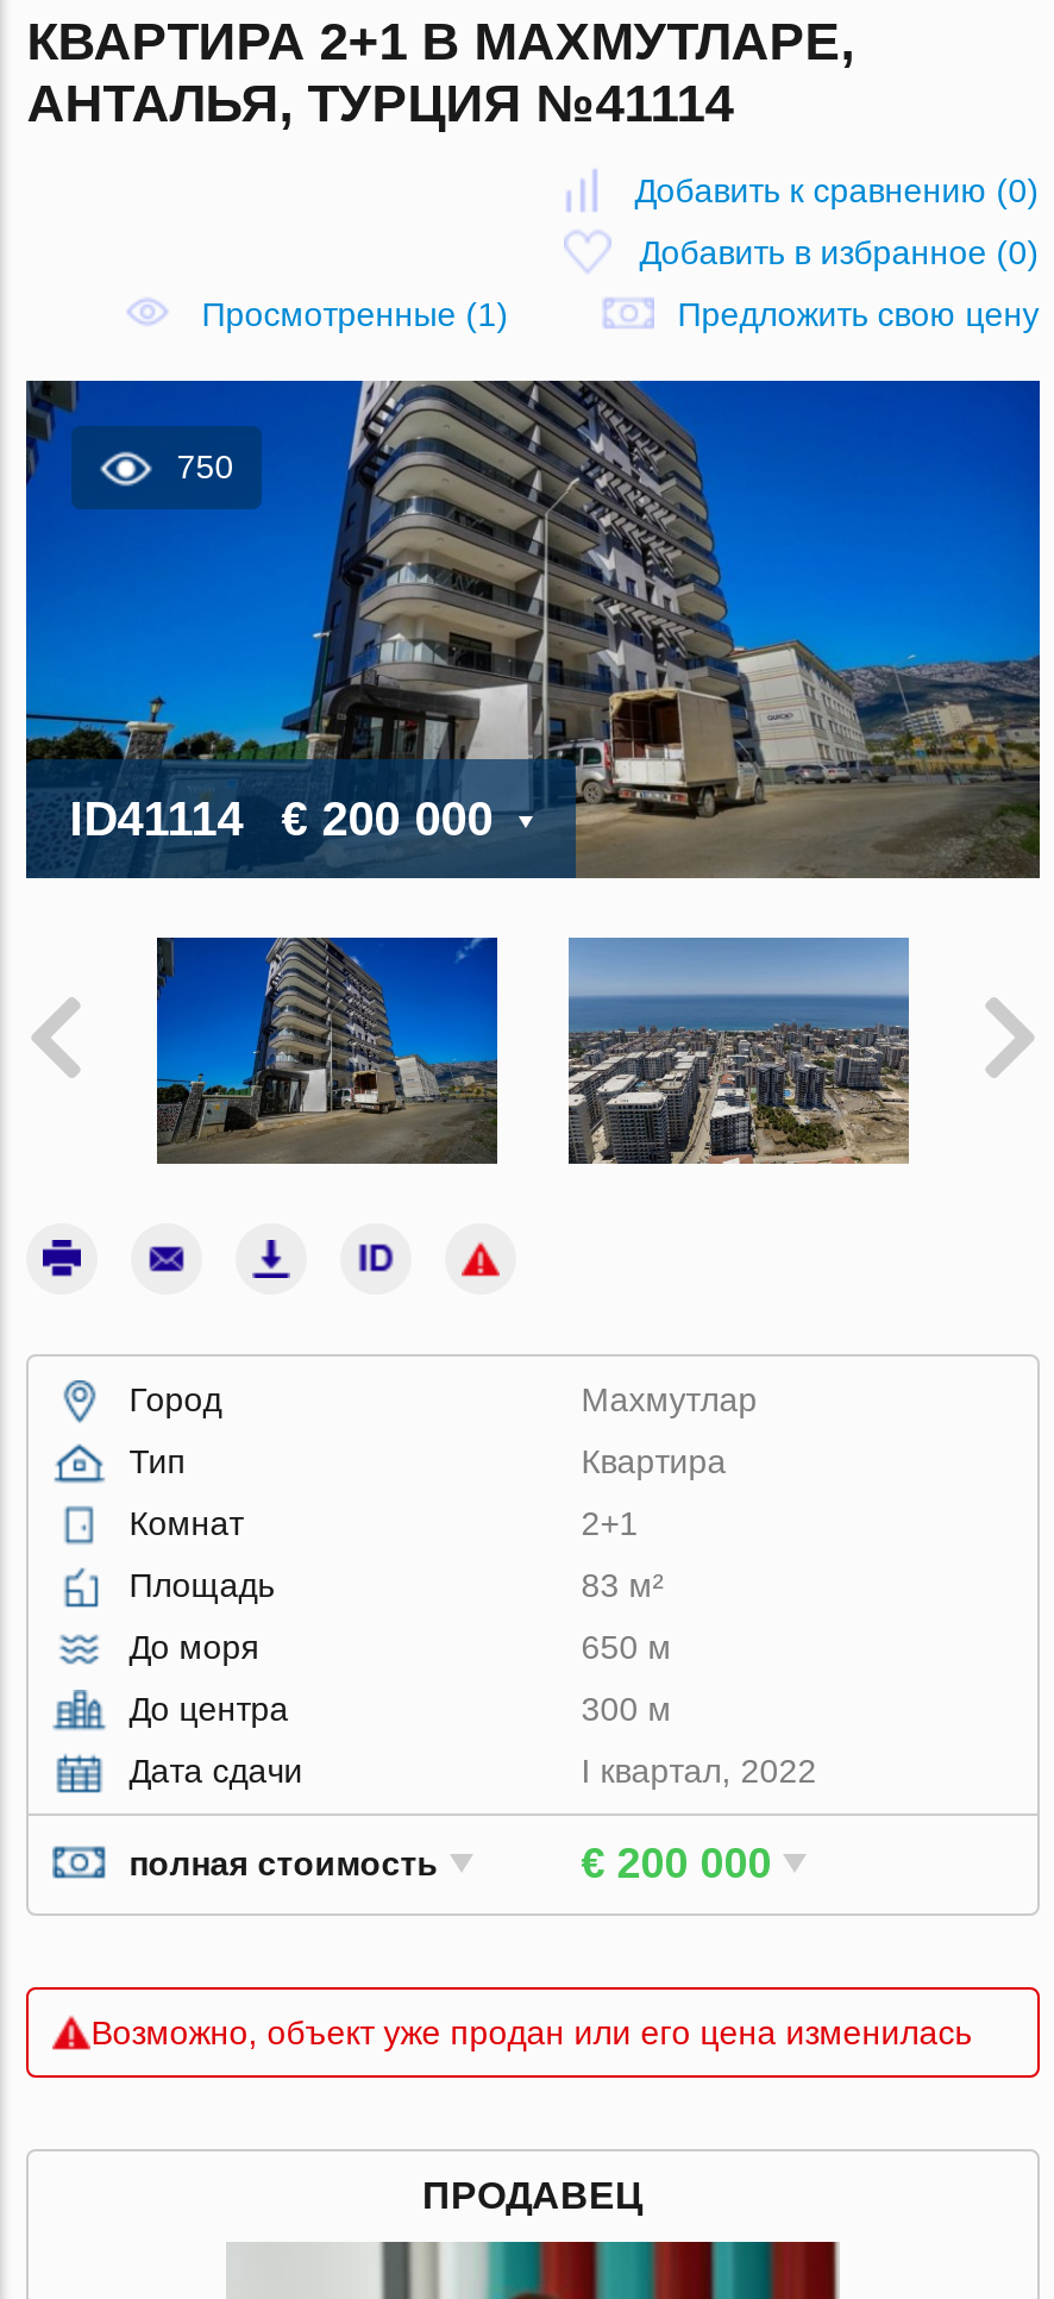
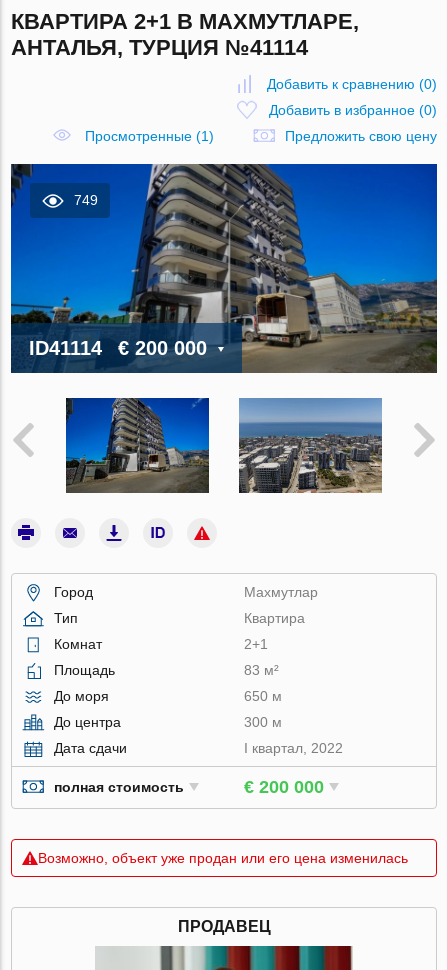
- 750
+ 749
